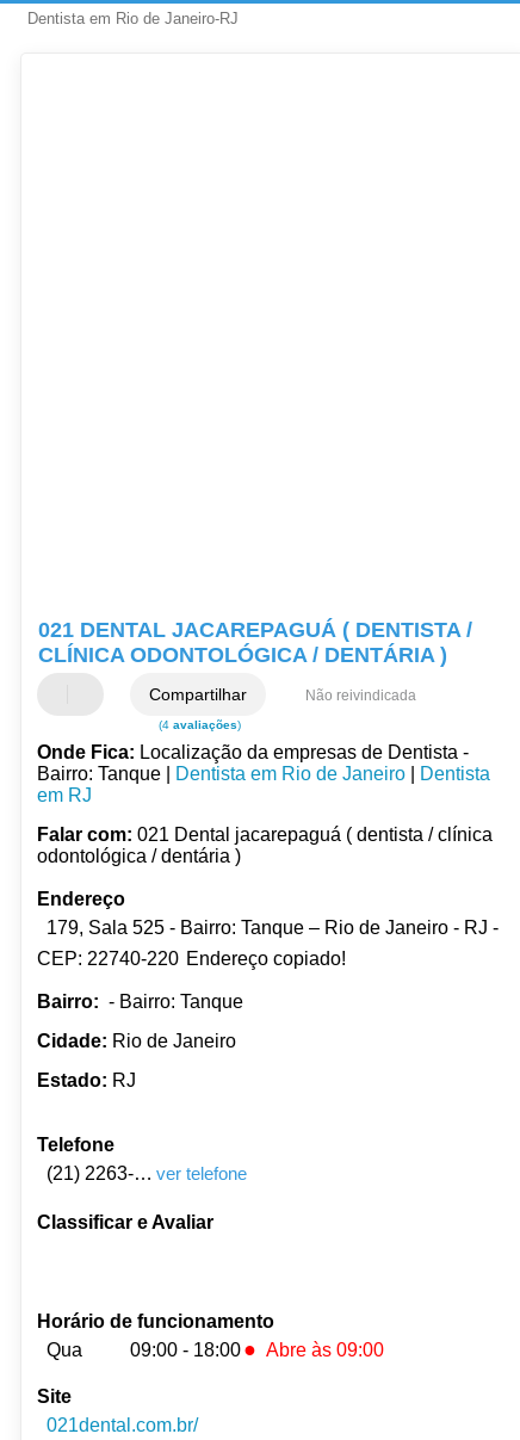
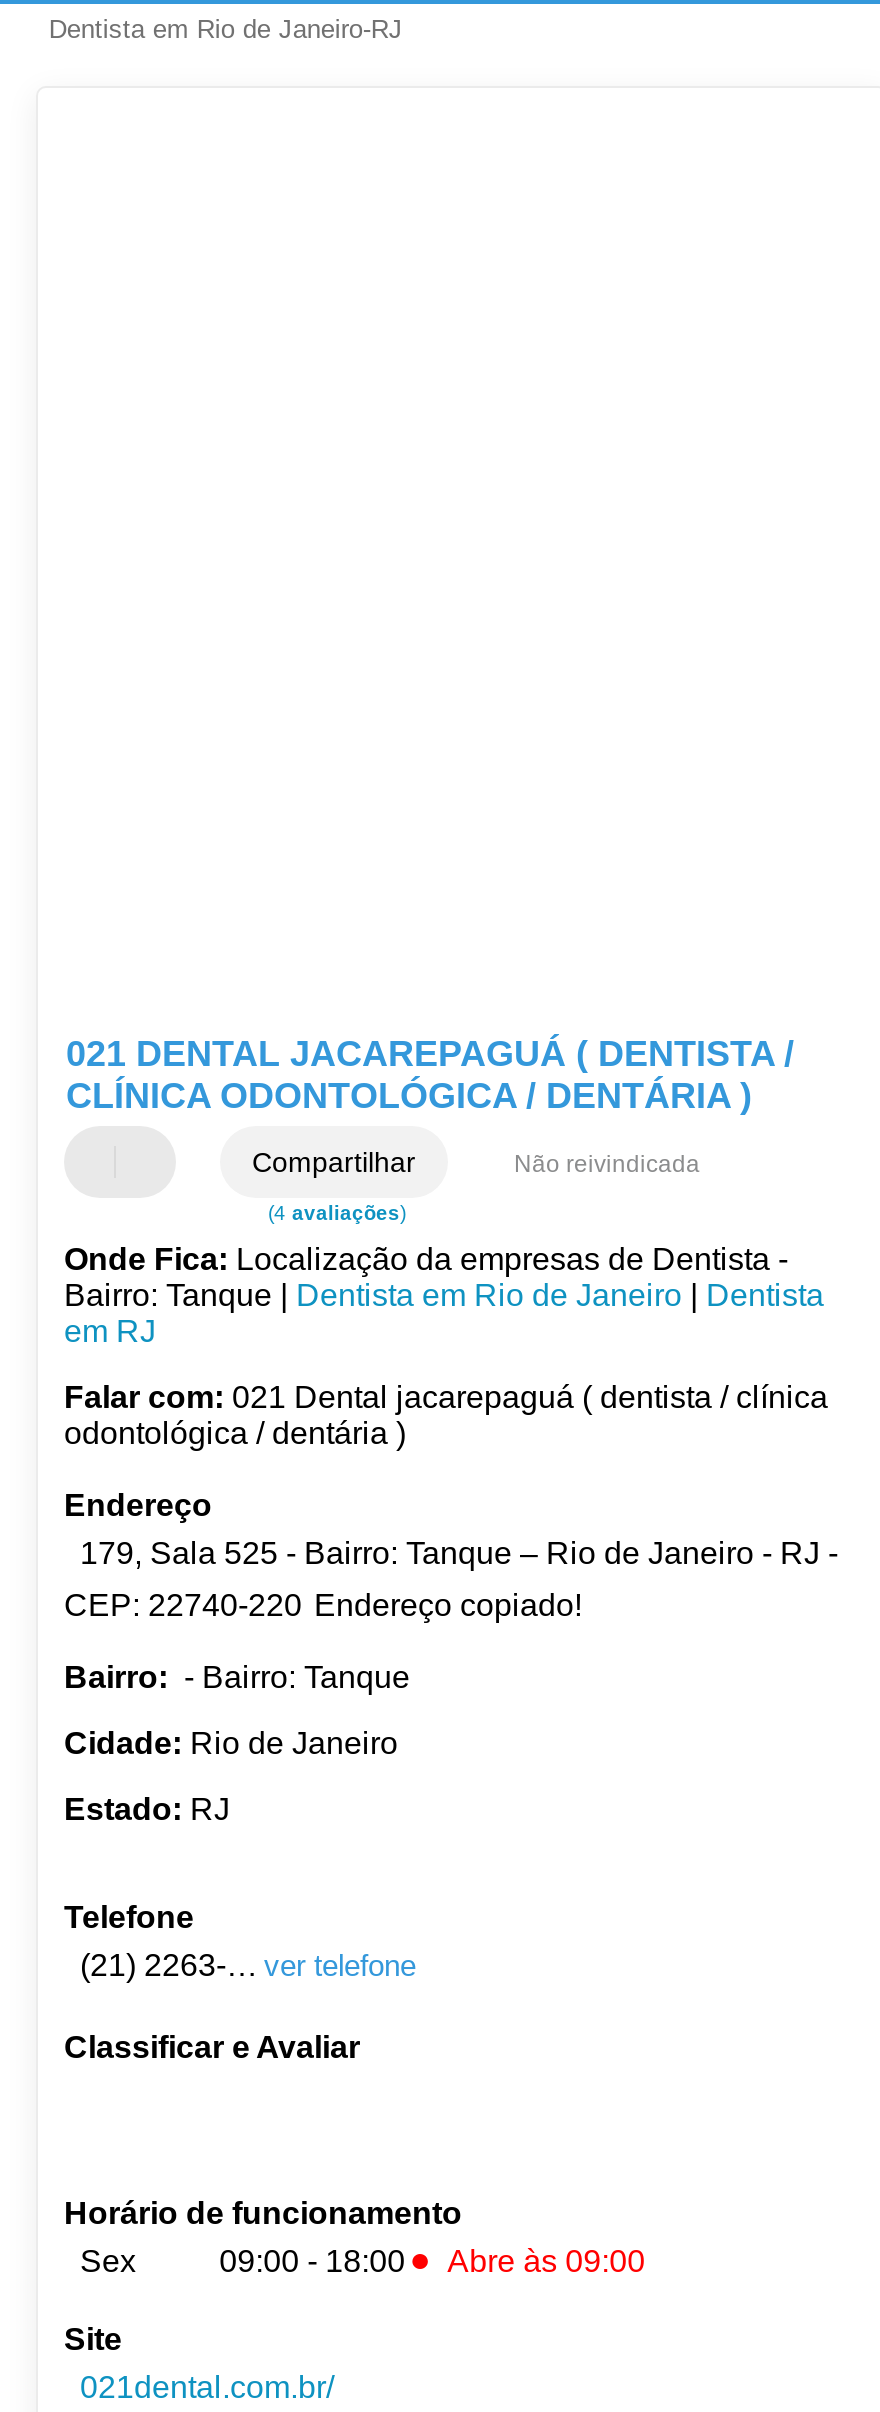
- Qua
+ Sex
